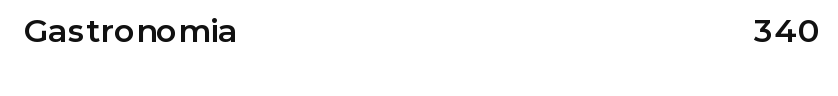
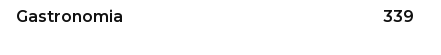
- 340
+ 339
